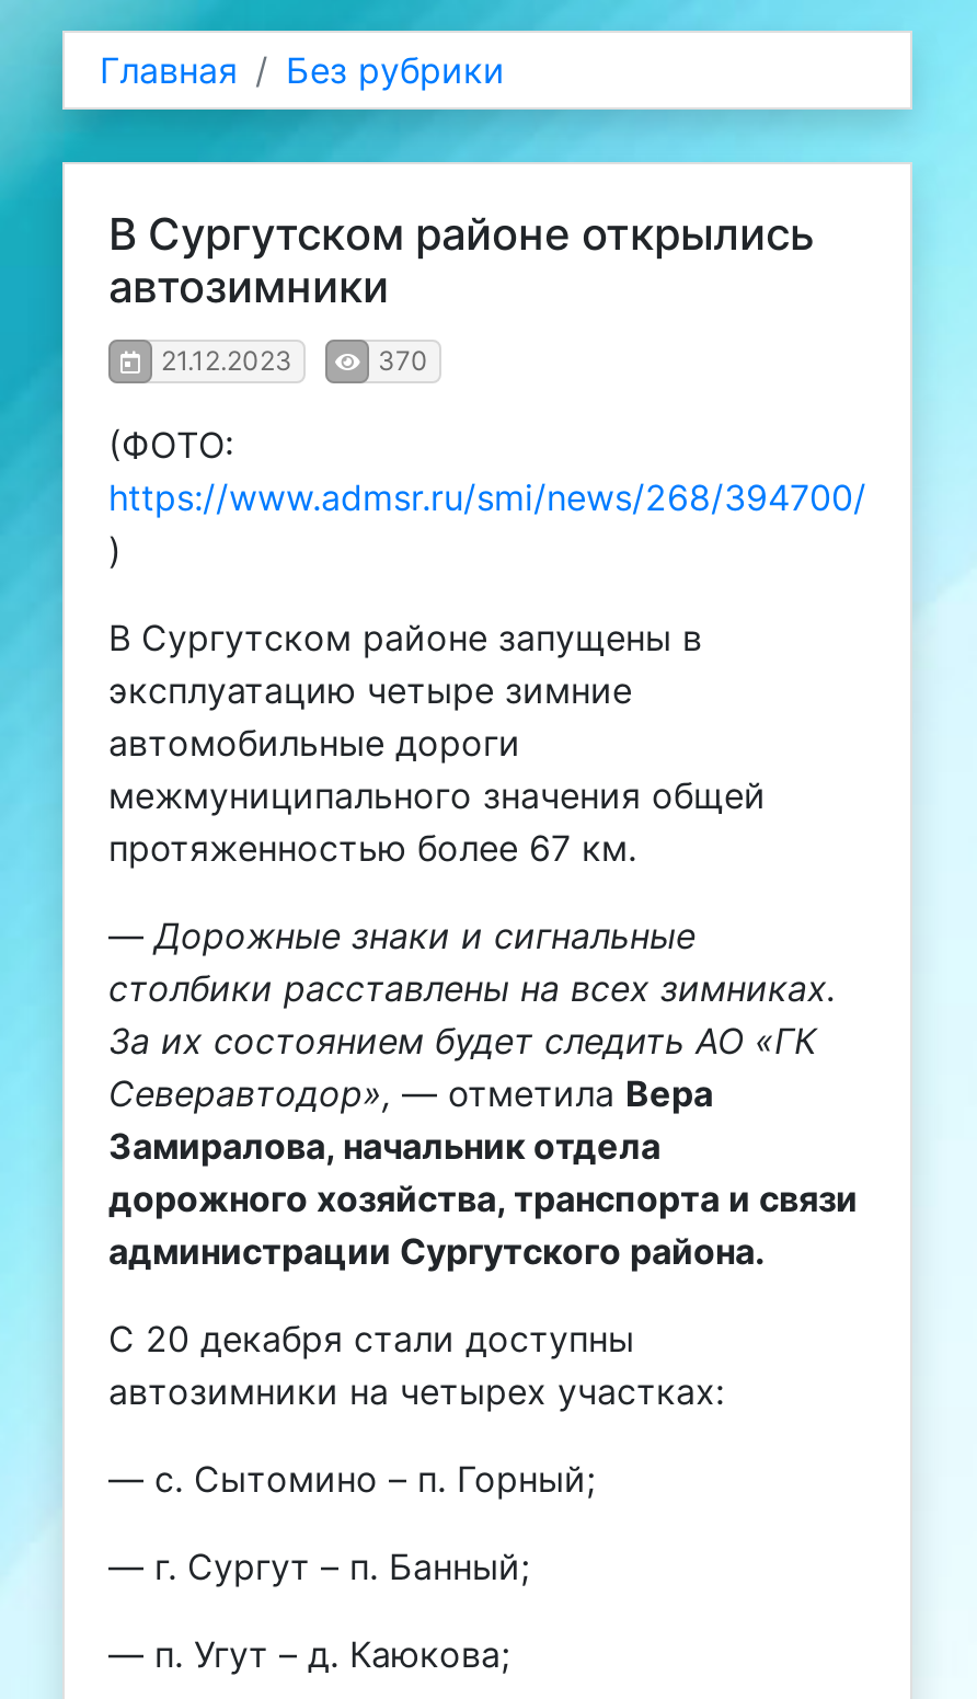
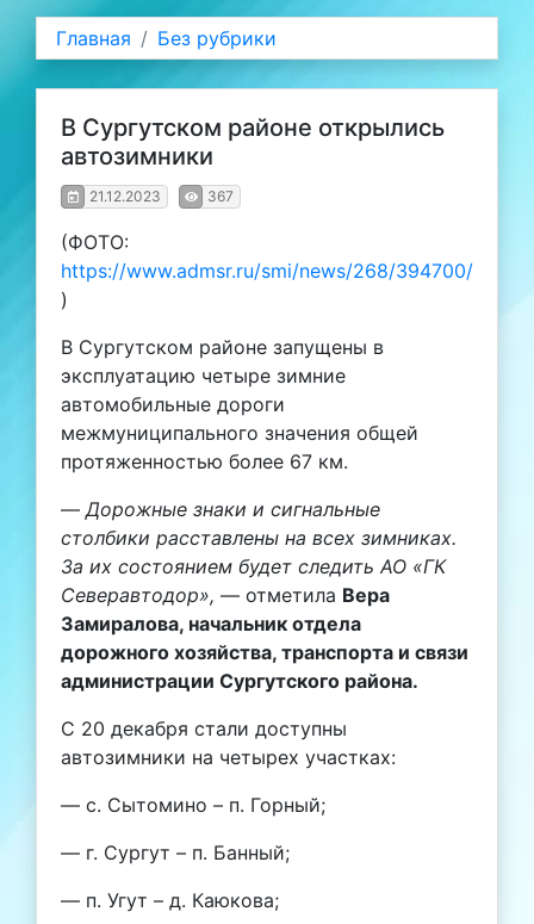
- 370
+ 367
